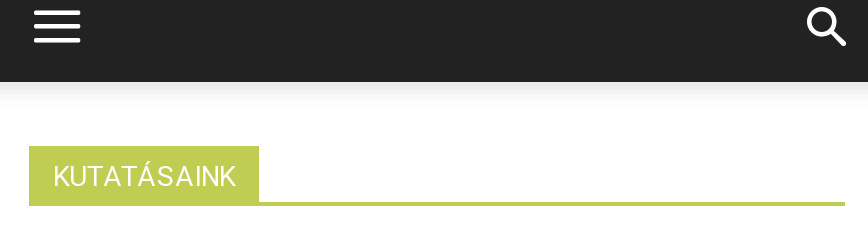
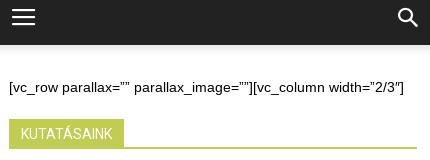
+ [vc_row parallax=”” parallax_image=””][vc_column width=”2/3″]
